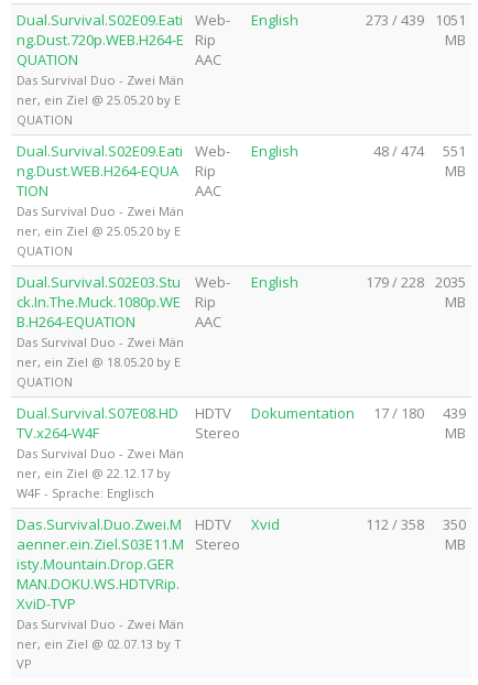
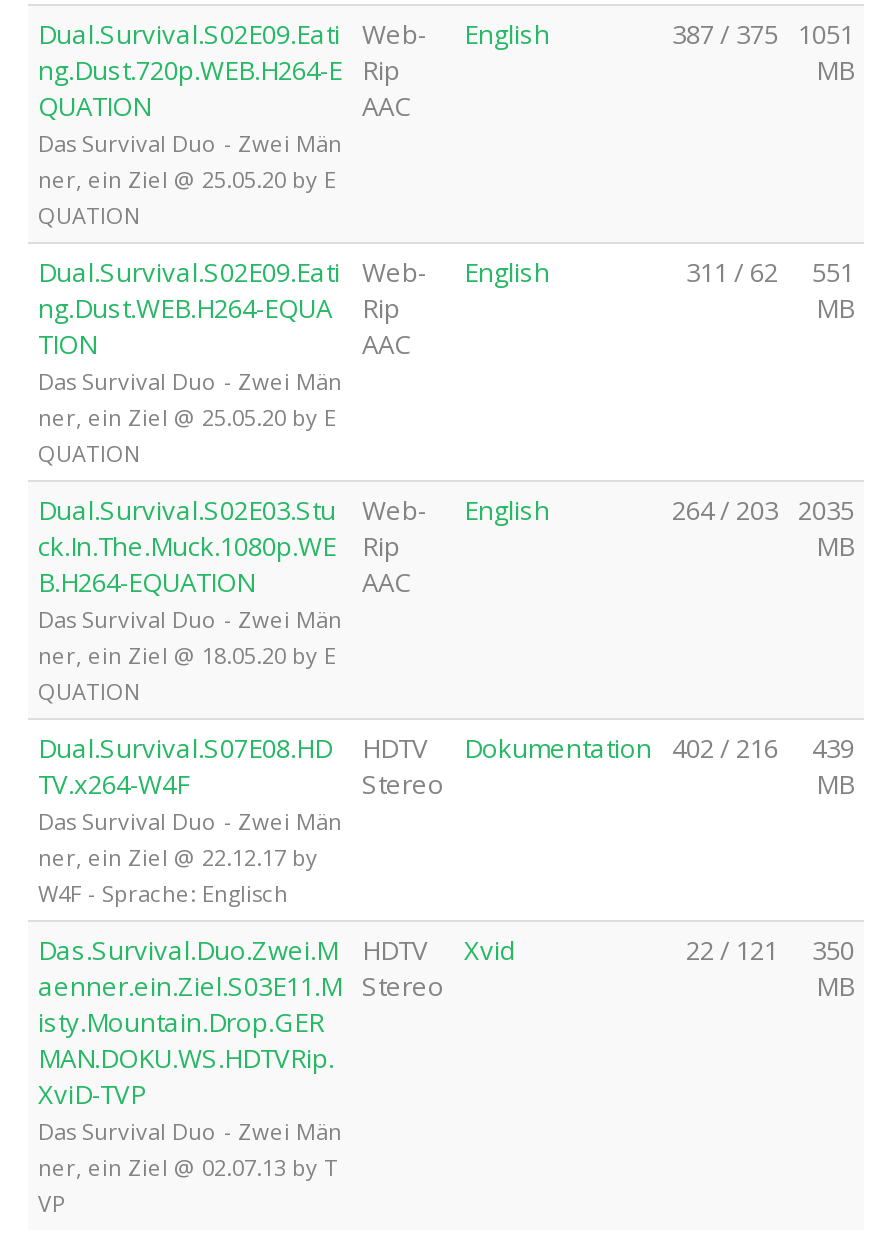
- 273 / 439 1051
+ 387 / 375 1051

- 48 / 474 551
+ 311 / 62 551

- 179 / 228 2035
+ 264 / 203 2035

- Dokumentation
- 17 / 180
+ Dokumentation 402 / 216

- 112 / 358 350
+ 22 / 121 350
